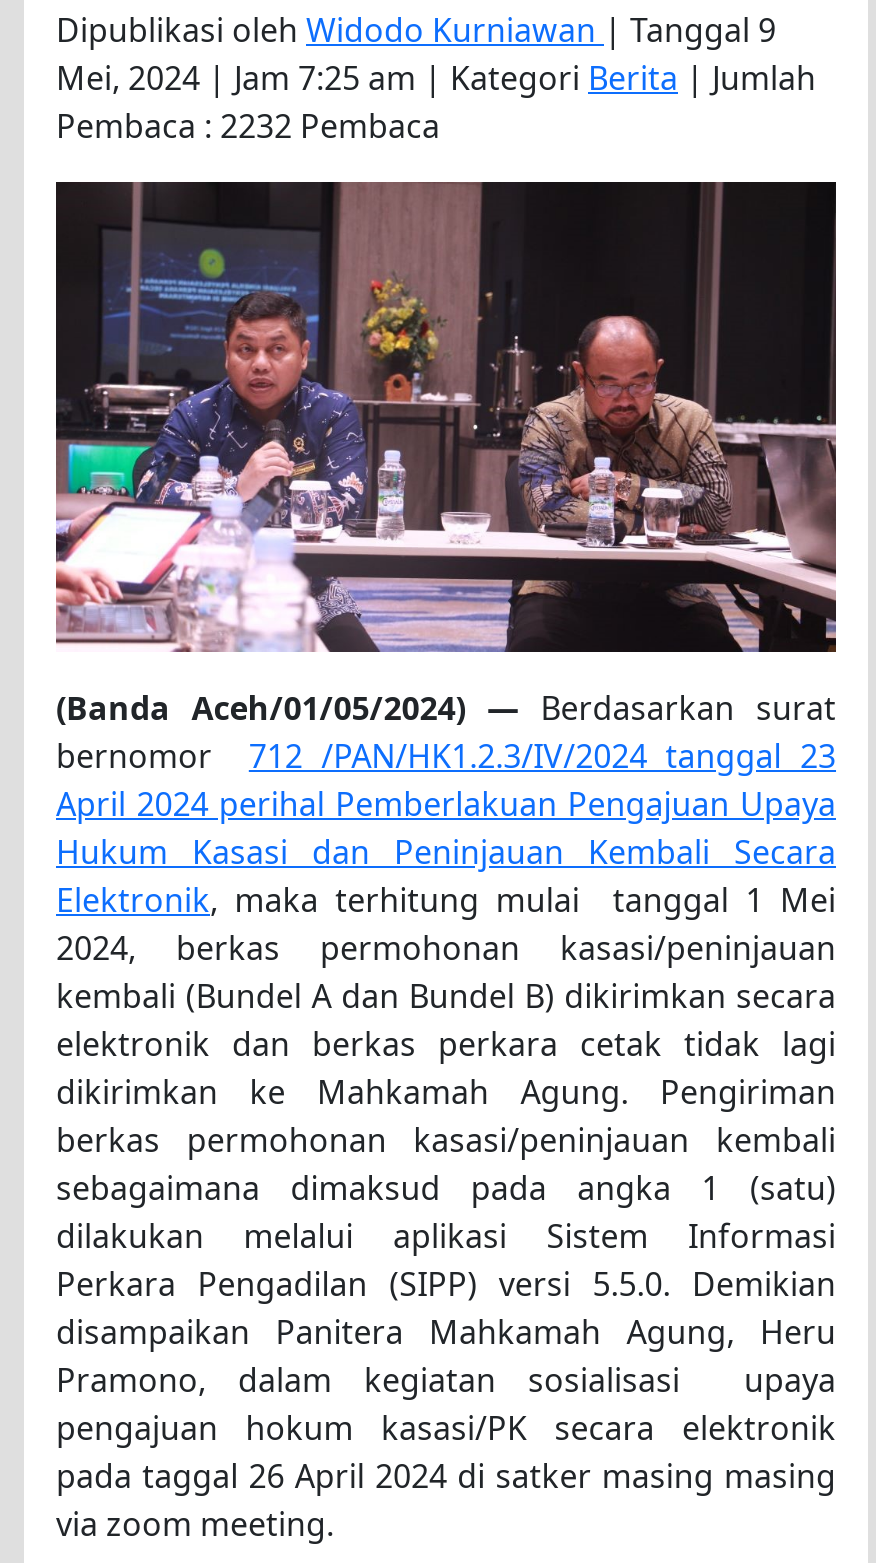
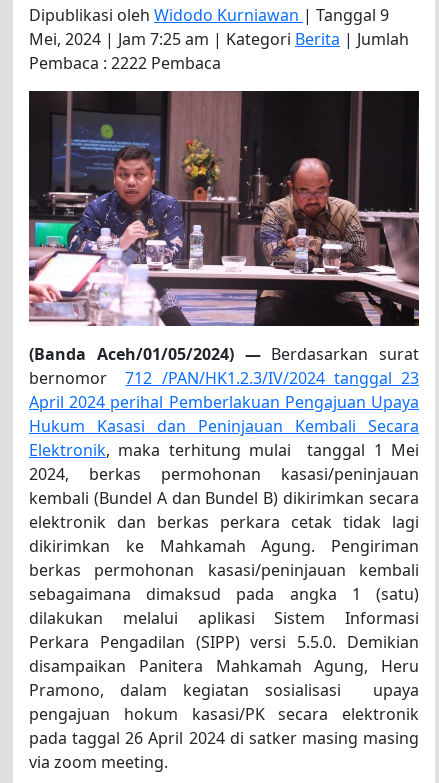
- Pembaca : 2232 Pembaca
+ Pembaca : 2222 Pembaca
